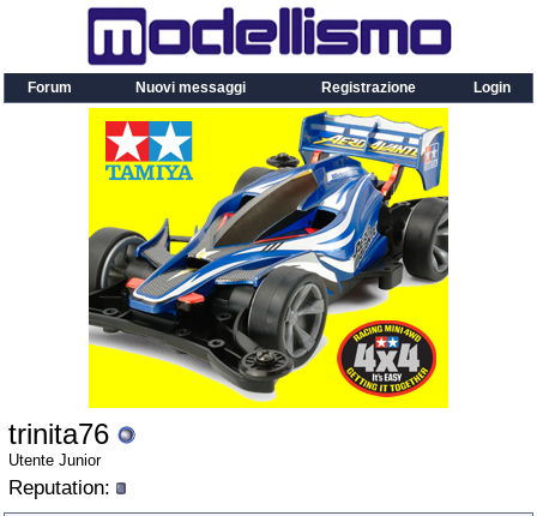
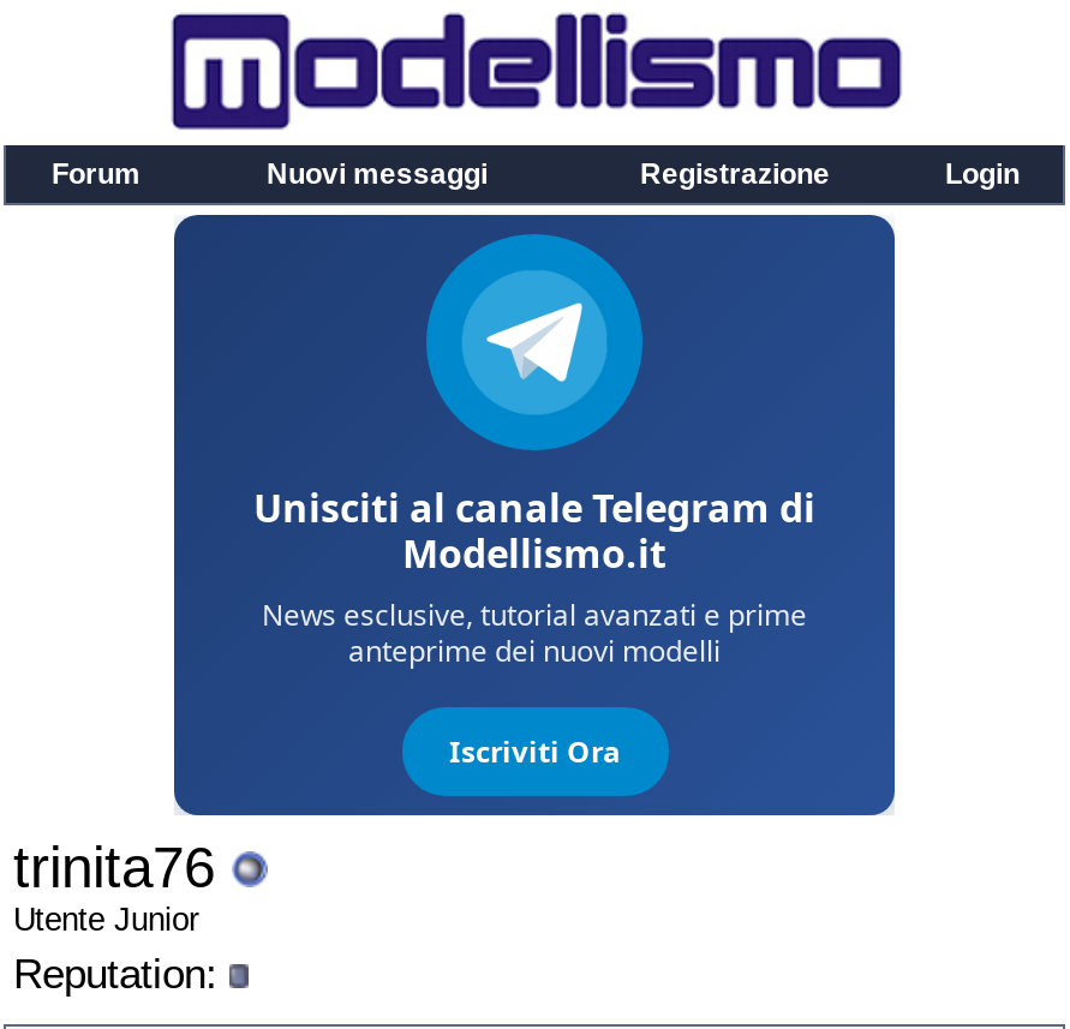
- [image]
+ [image]
